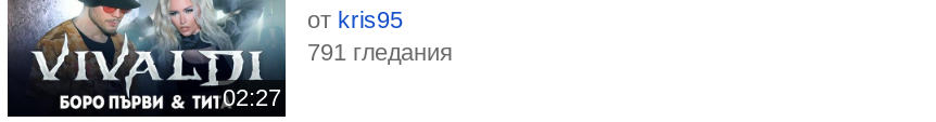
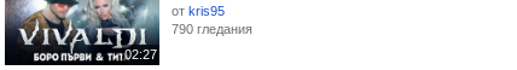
- 791 гледания
+ 790 гледания
